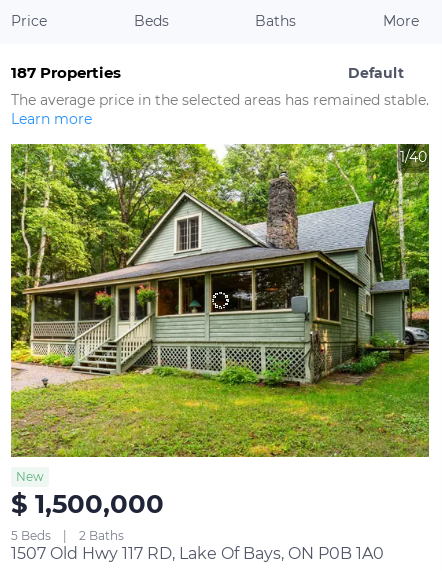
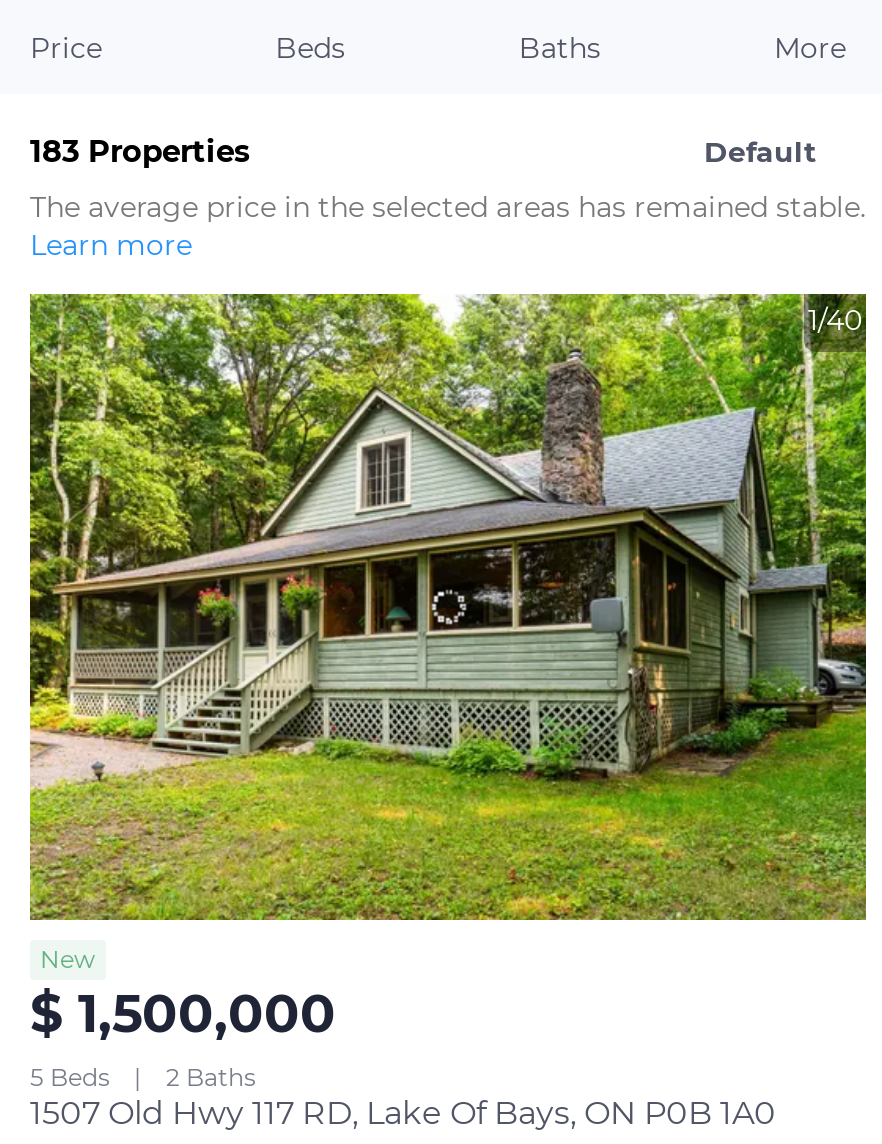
- 187 Properties
+ 183 Properties
